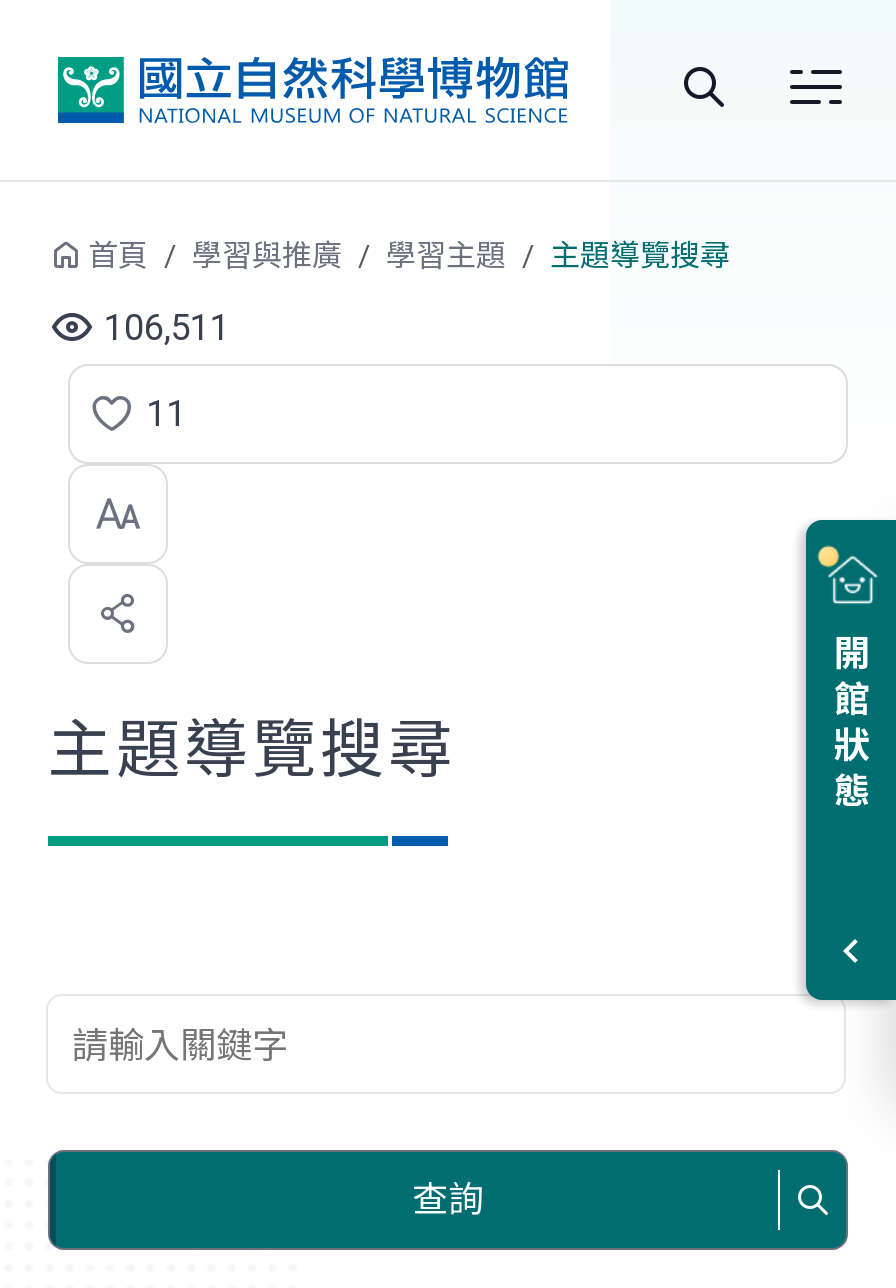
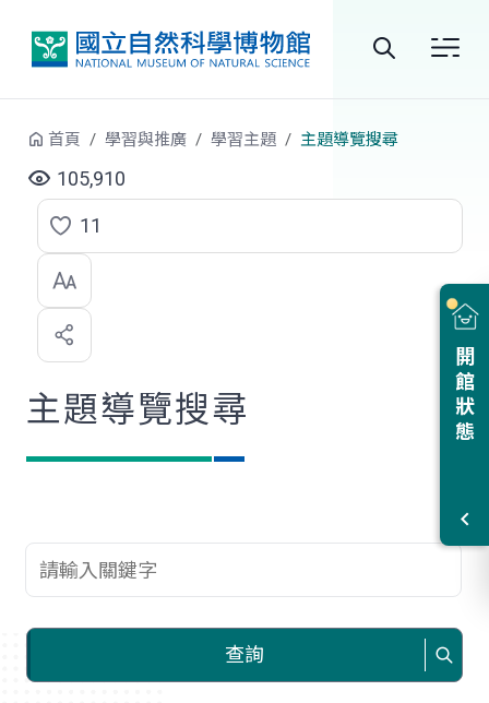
- 106,511
+ 105,910
